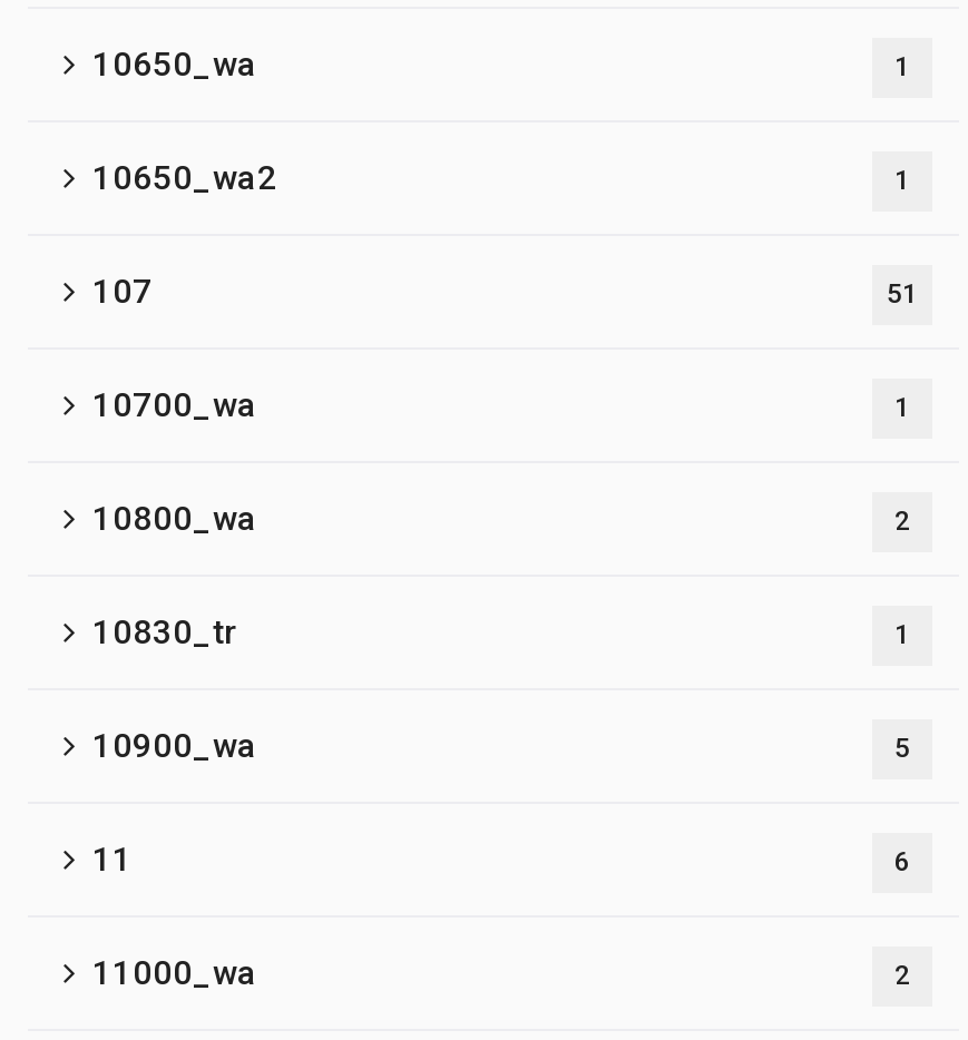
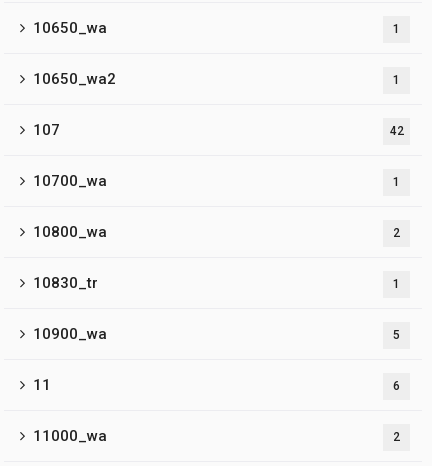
- 51
+ 42
